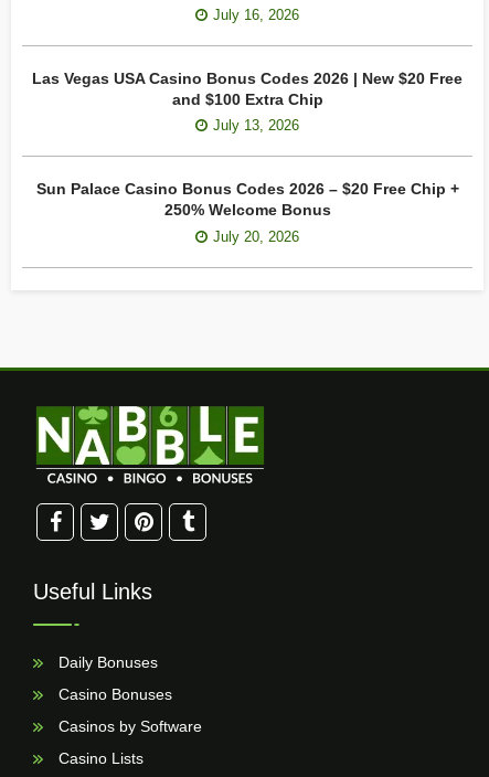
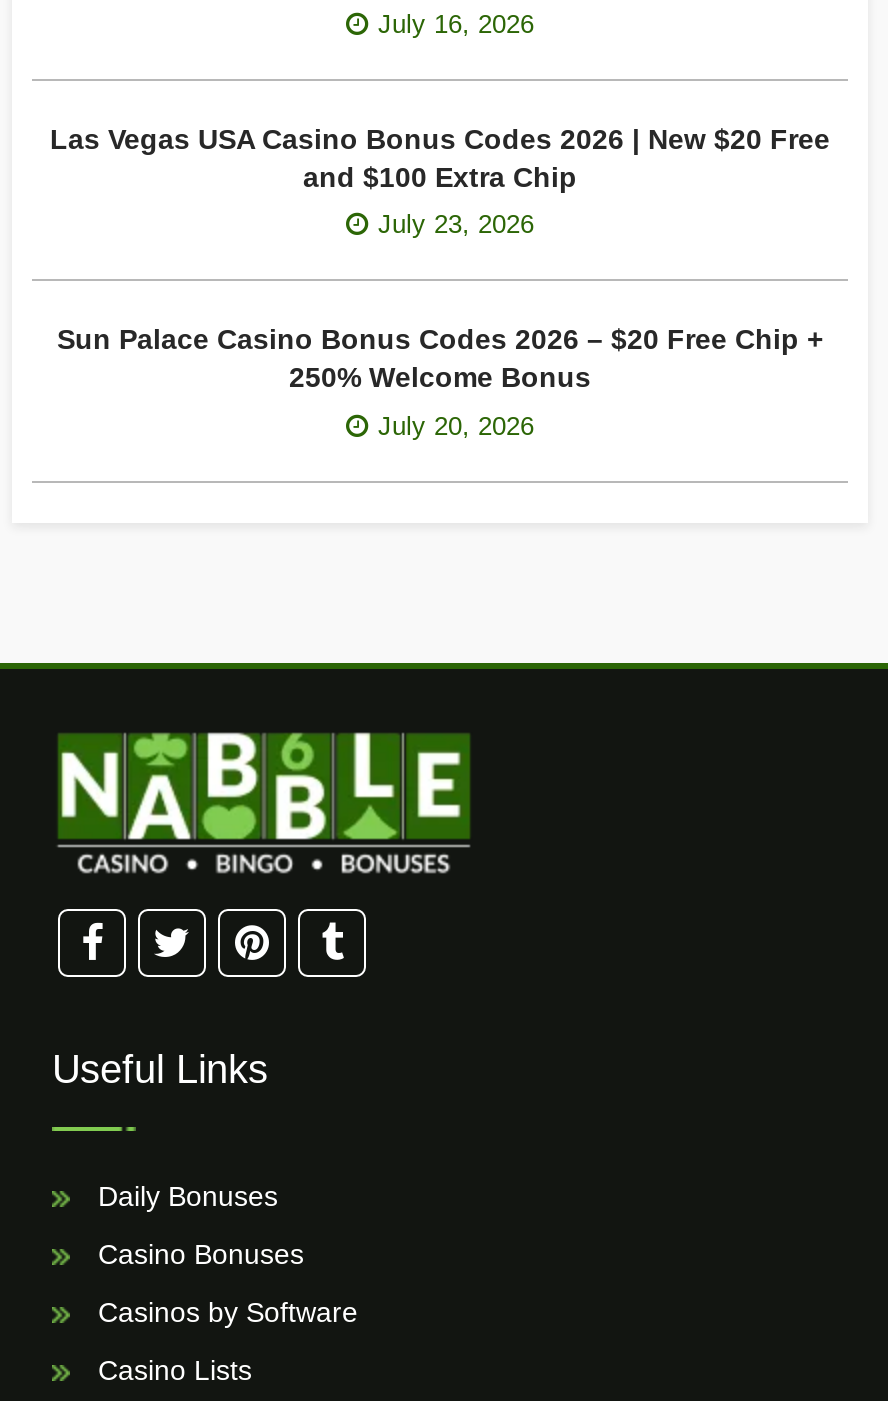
- July 13, 2026
+ July 23, 2026
